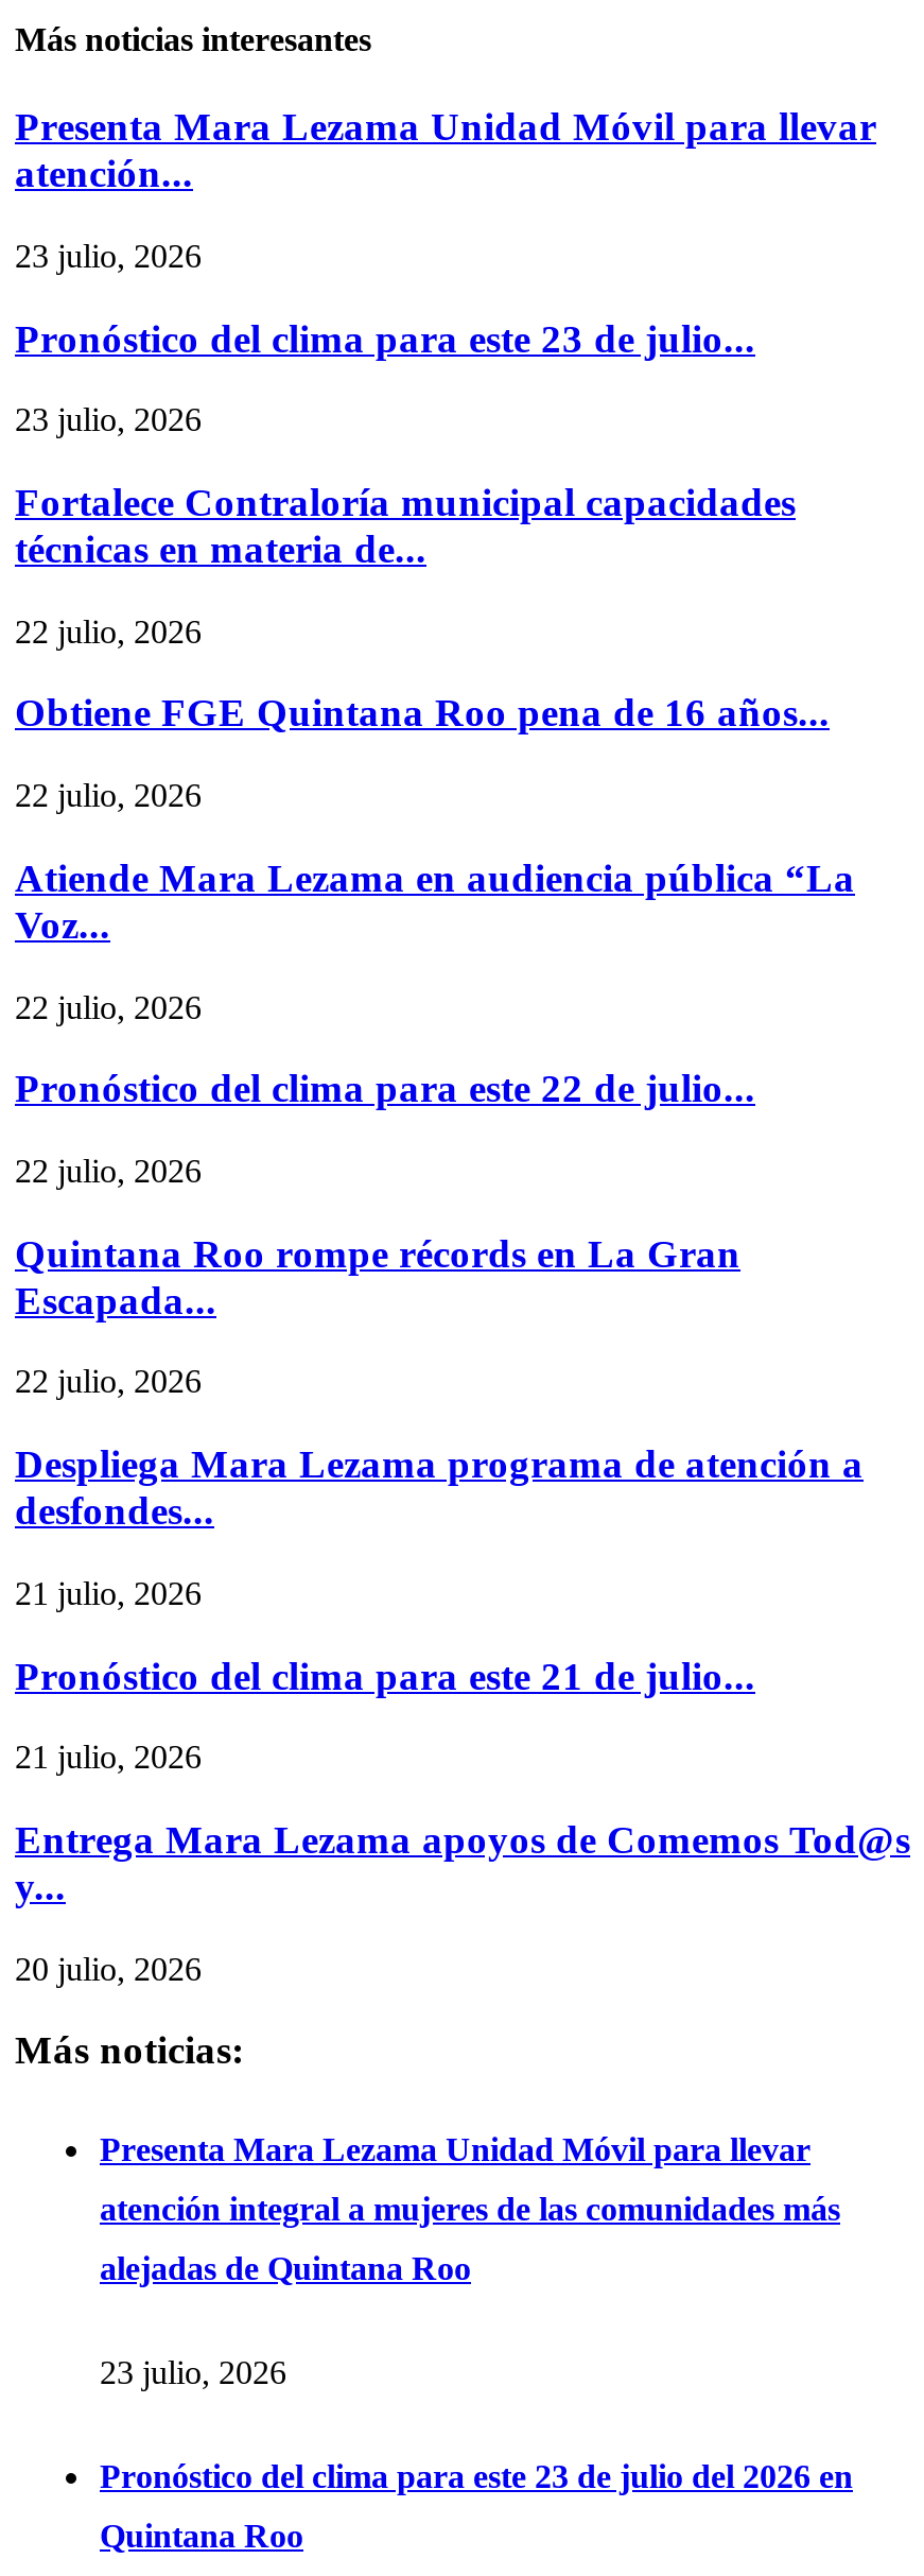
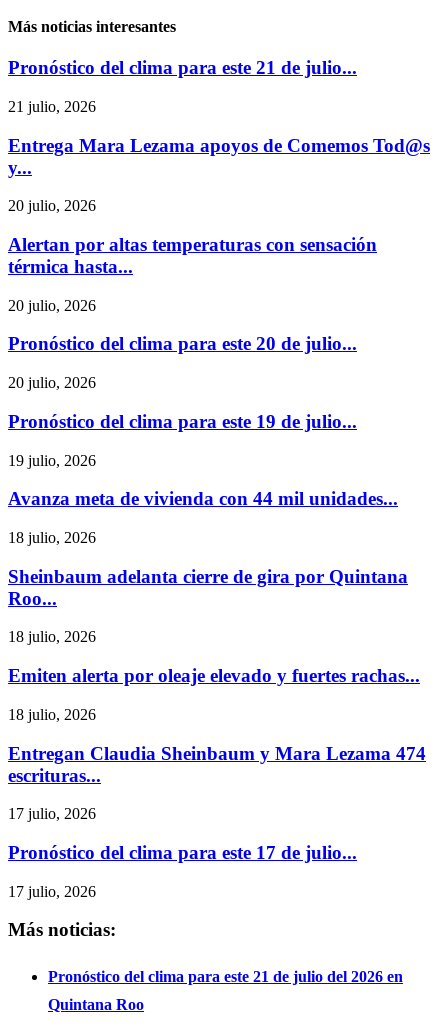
- Presenta Mara Lezama Unidad Móvil para llevar
- atención...
- 23 julio, 2026
- Pronóstico del clima para este 23 de julio...
- 23 julio, 2026
- Fortalece Contraloría municipal capacidades
- técnicas en materia de...
- 22 julio, 2026
- Obtiene FGE Quintana Roo pena de 16 años...
- 22 julio, 2026
- Atiende Mara Lezama en audiencia pública “La
- Voz...
- 22 julio, 2026
- Pronóstico del clima para este 22 de julio...
- 22 julio, 2026
- Quintana Roo rompe récords en La Gran
- Escapada...
- 22 julio, 2026
- Despliega Mara Lezama programa de atención a
- desfondes...
- 21 julio, 2026

moved up: Pronóstico del clima para este 21 de julio... | 21 julio, 2026 | Entrega Mara Lezama apoyos de Comemos Tod@s | y... | 20 julio, 2026

+ Alertan por altas temperaturas con sensación
+ térmica hasta...
+ 20 julio, 2026
+ Pronóstico del clima para este 20 de julio...
+ 20 julio, 2026
+ Pronóstico del clima para este 19 de julio...
+ 19 julio, 2026
+ Avanza meta de vivienda con 44 mil unidades...
+ 18 julio, 2026
+ Sheinbaum adelanta cierre de gira por Quintana
+ Roo...
+ 18 julio, 2026
+ Emiten alerta por oleaje elevado y fuertes rachas...
+ 18 julio, 2026
+ Entregan Claudia Sheinbaum y Mara Lezama 474
+ escrituras...
+ 17 julio, 2026
+ Pronóstico del clima para este 17 de julio...
+ 17 julio, 2026

- Presenta Mara Lezama Unidad Móvil para llevar
- atención integral a mujeres de las comunidades más
- alejadas de Quintana Roo
- 23 julio, 2026
- Pronóstico del clima para este 23 de julio del 2026 en
+ Pronóstico del clima para este 21 de julio del 2026 en
